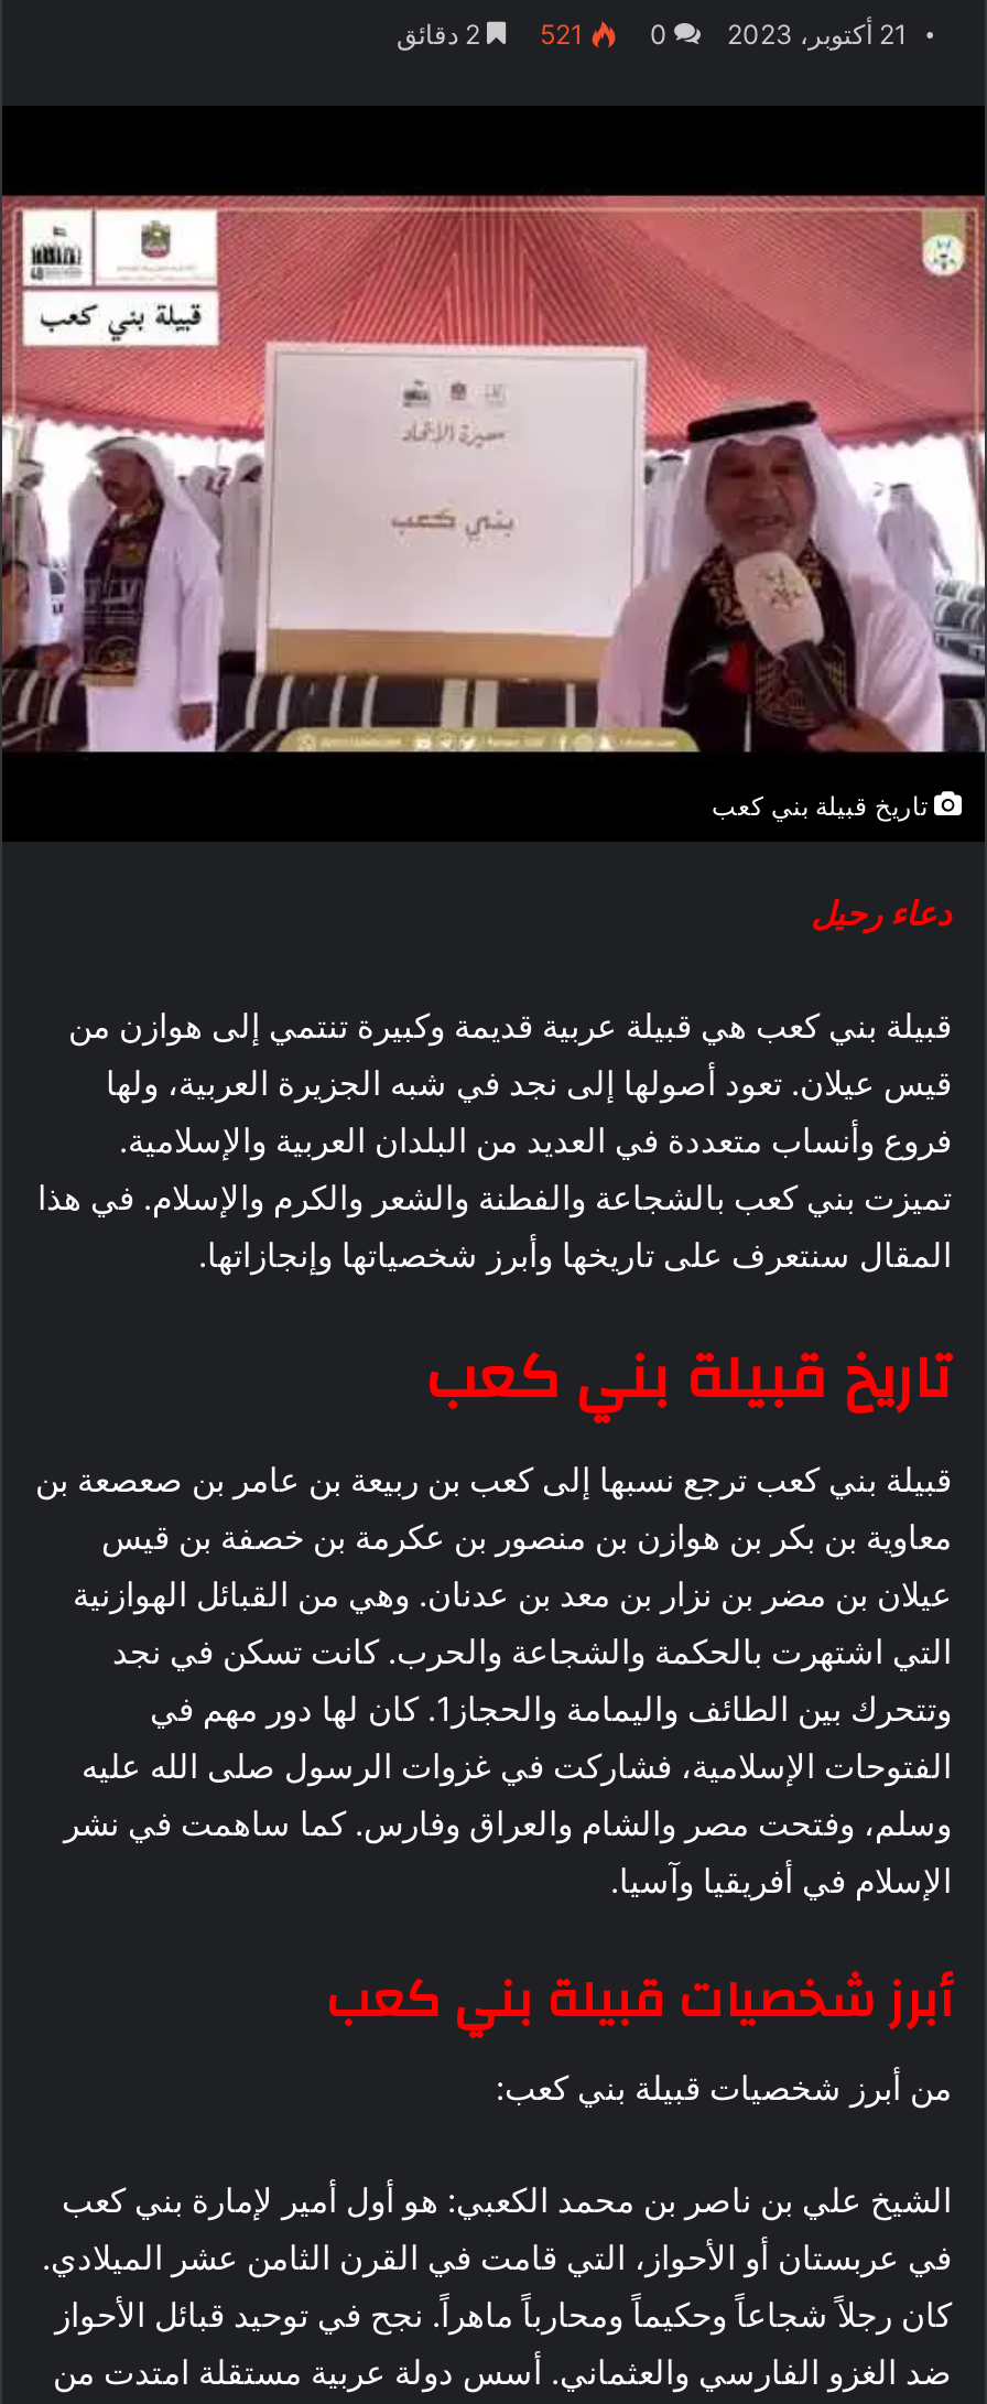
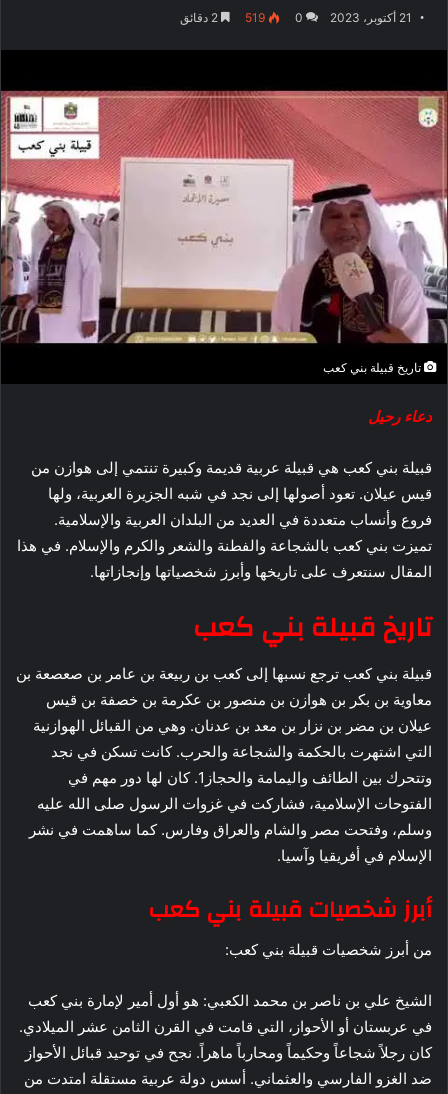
- 521
+ 519
